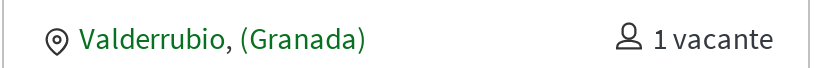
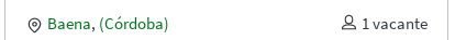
- Valderrubio, (Granada)
+ Baena, (Córdoba)
